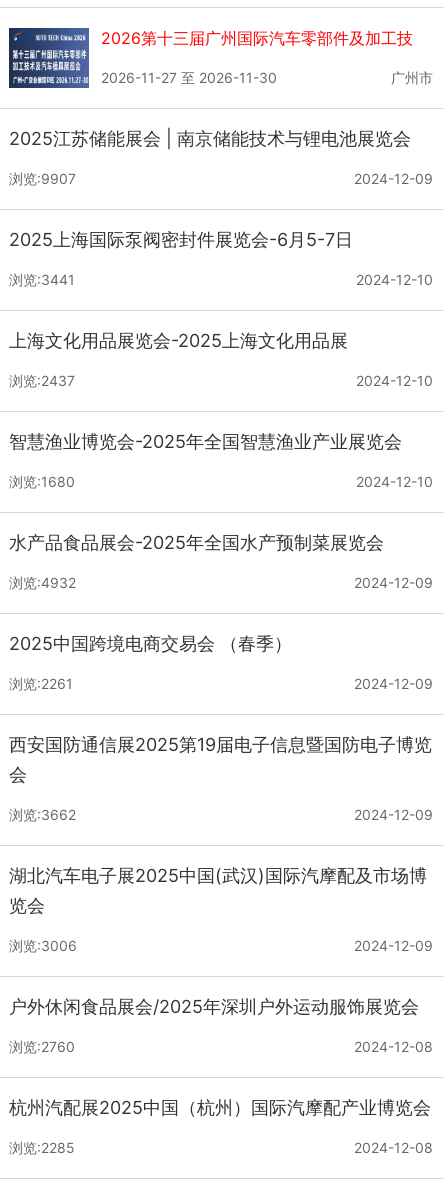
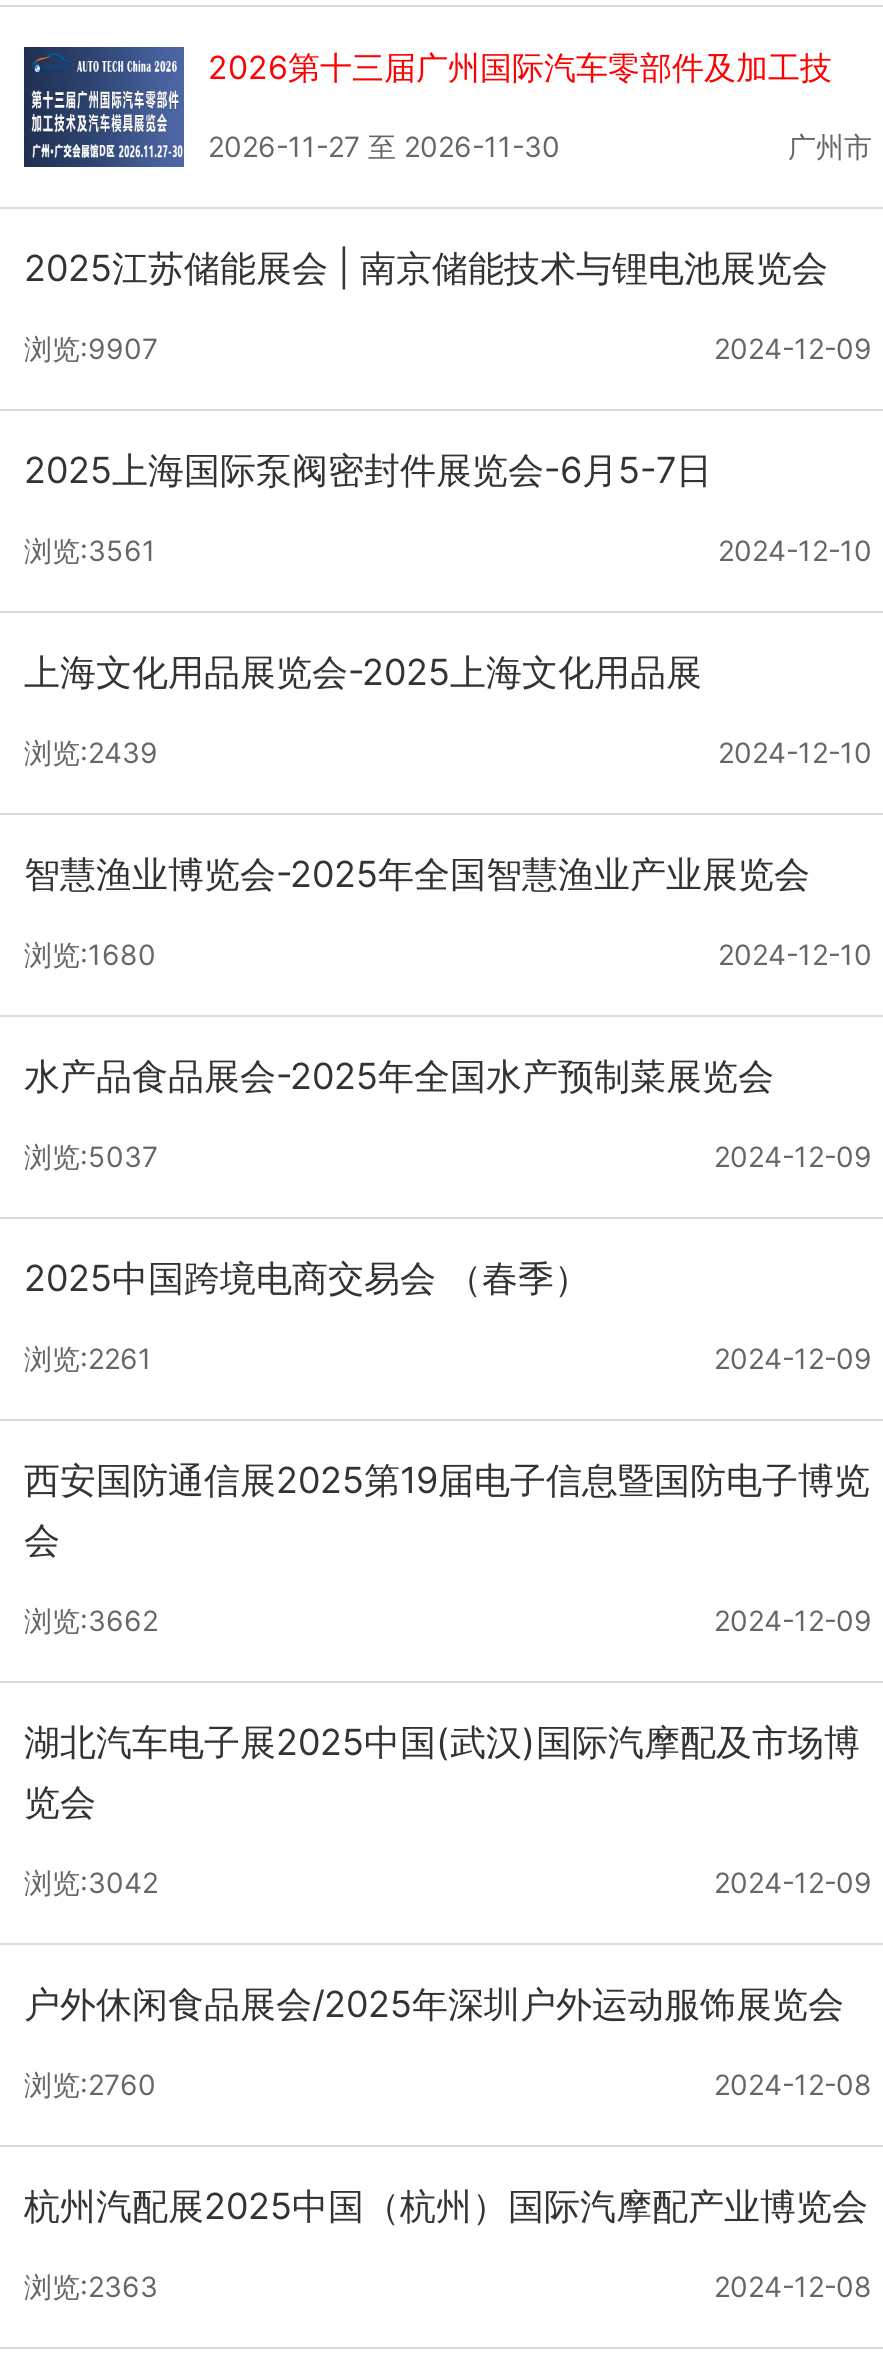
- 浏览:3441
+ 浏览:3561

- 浏览:2437
+ 浏览:2439

- 浏览:4932
+ 浏览:5037

- 浏览:3006
+ 浏览:3042

- 浏览:2285
+ 浏览:2363
